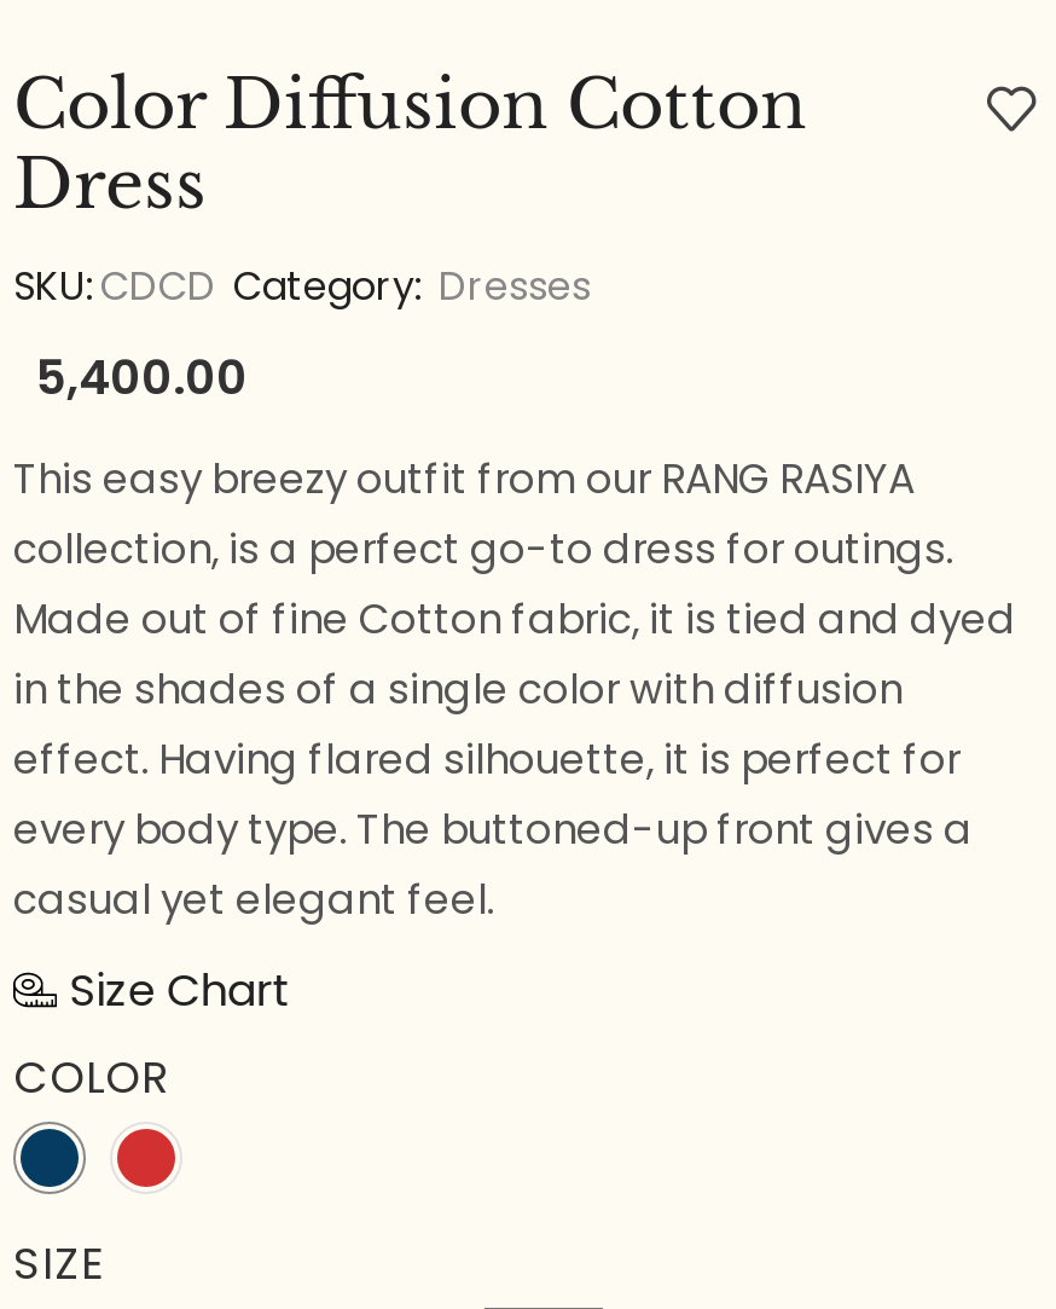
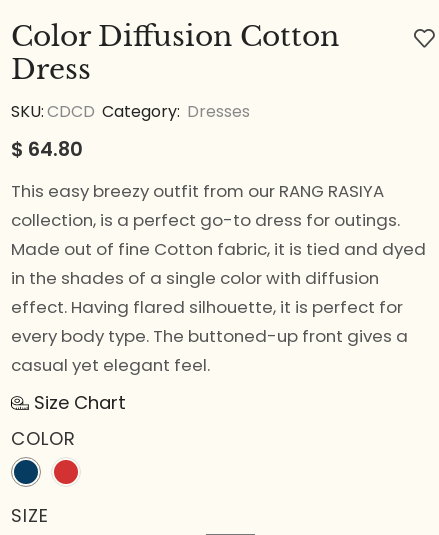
- 5,400.00
+ $ 64.80
